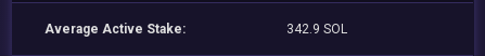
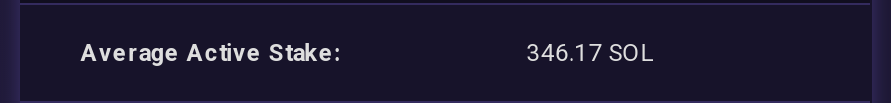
- 342.9 SOL
+ 346.17 SOL
